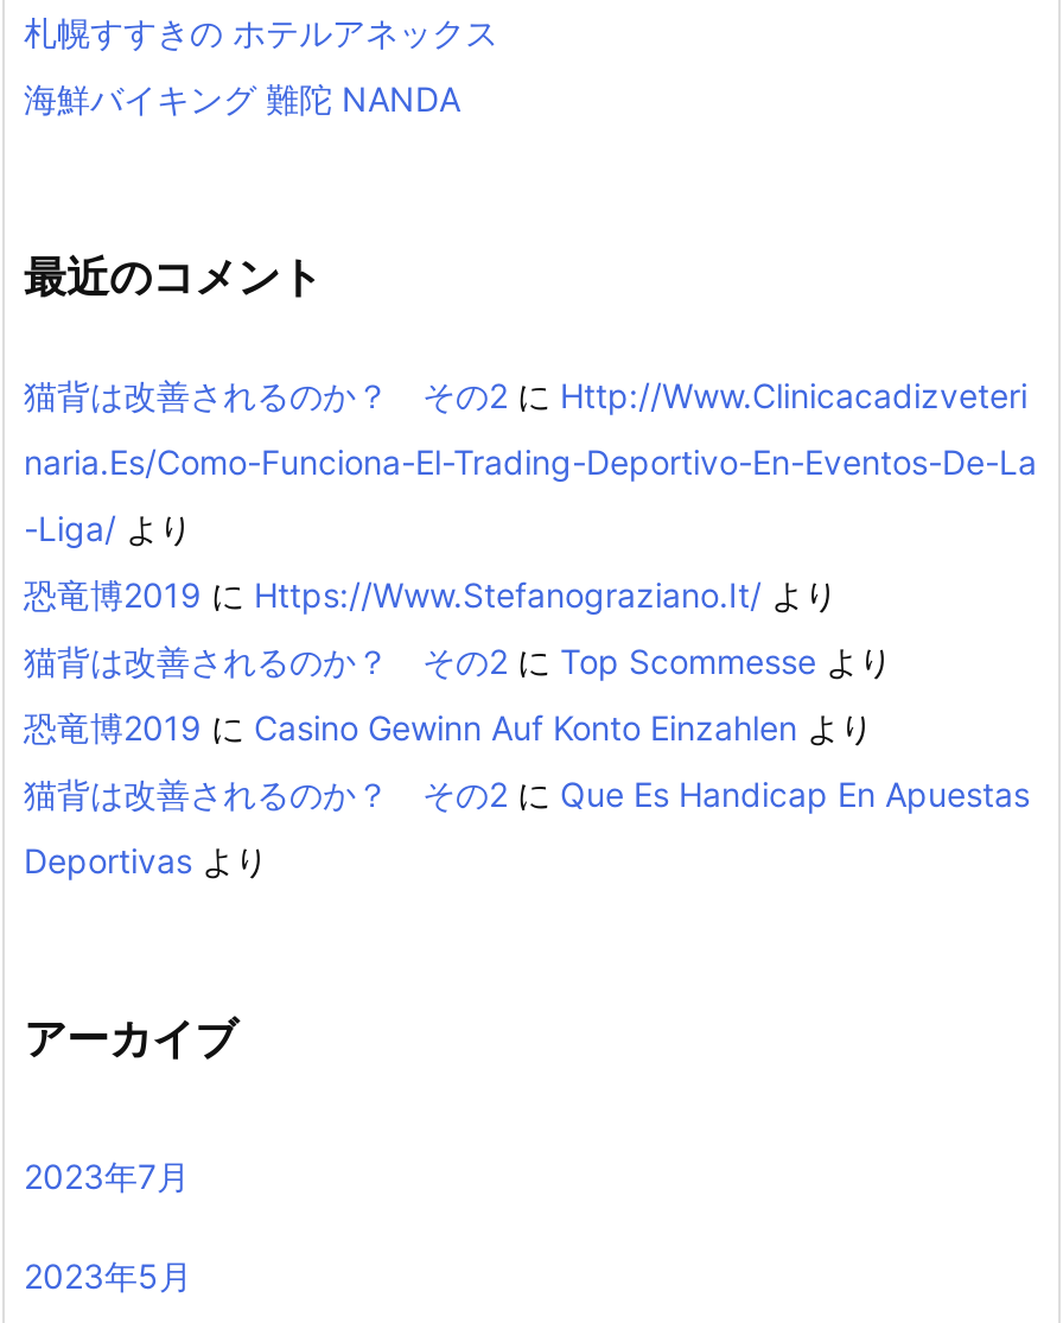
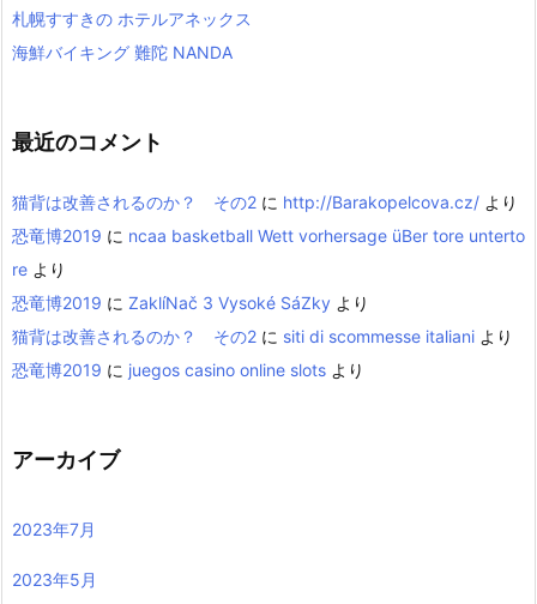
- 猫背は改善されるのか？ その2にHttp://Www.Clinicacadizveteri
- naria.Es/Como-Funciona-El-Trading-Deportivo-En-Eventos-De-La
- -Liga/より
- 恐竜博2019にHttps://Www.Stefanograziano.It/より
- 猫背は改善されるのか？ その2にTop Scommesseより
- 恐竜博2019にCasino Gewinn Auf Konto Einzahlenより
- 猫背は改善されるのか？ その2にQue Es Handicap En Apuestas
- Deportivasより
+ 猫背は改善されるのか？ その2にhttp://Barakopelcova.cz/より
+ 恐竜博2019にncaa basketball Wett vorhersage üBer tore unterto
+ reより
+ 恐竜博2019にZaklíNač 3 Vysoké SáZkyより
+ 猫背は改善されるのか？ その2にsiti di scommesse italianiより
+ 恐竜博2019にjuegos casino online slotsより
